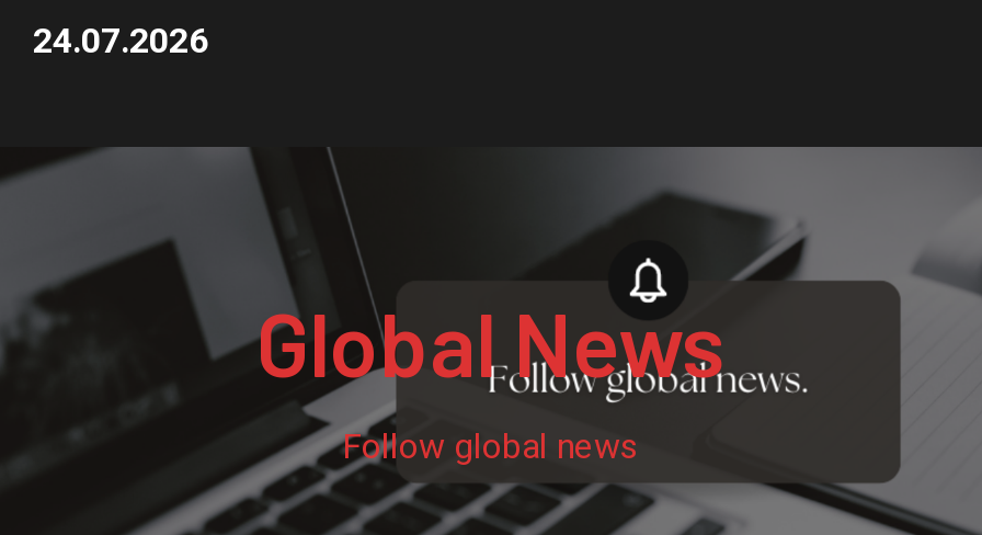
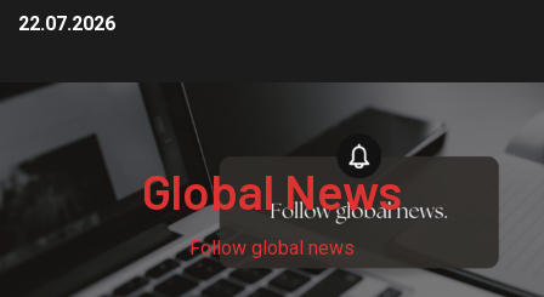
- 24.07.2026
+ 22.07.2026
